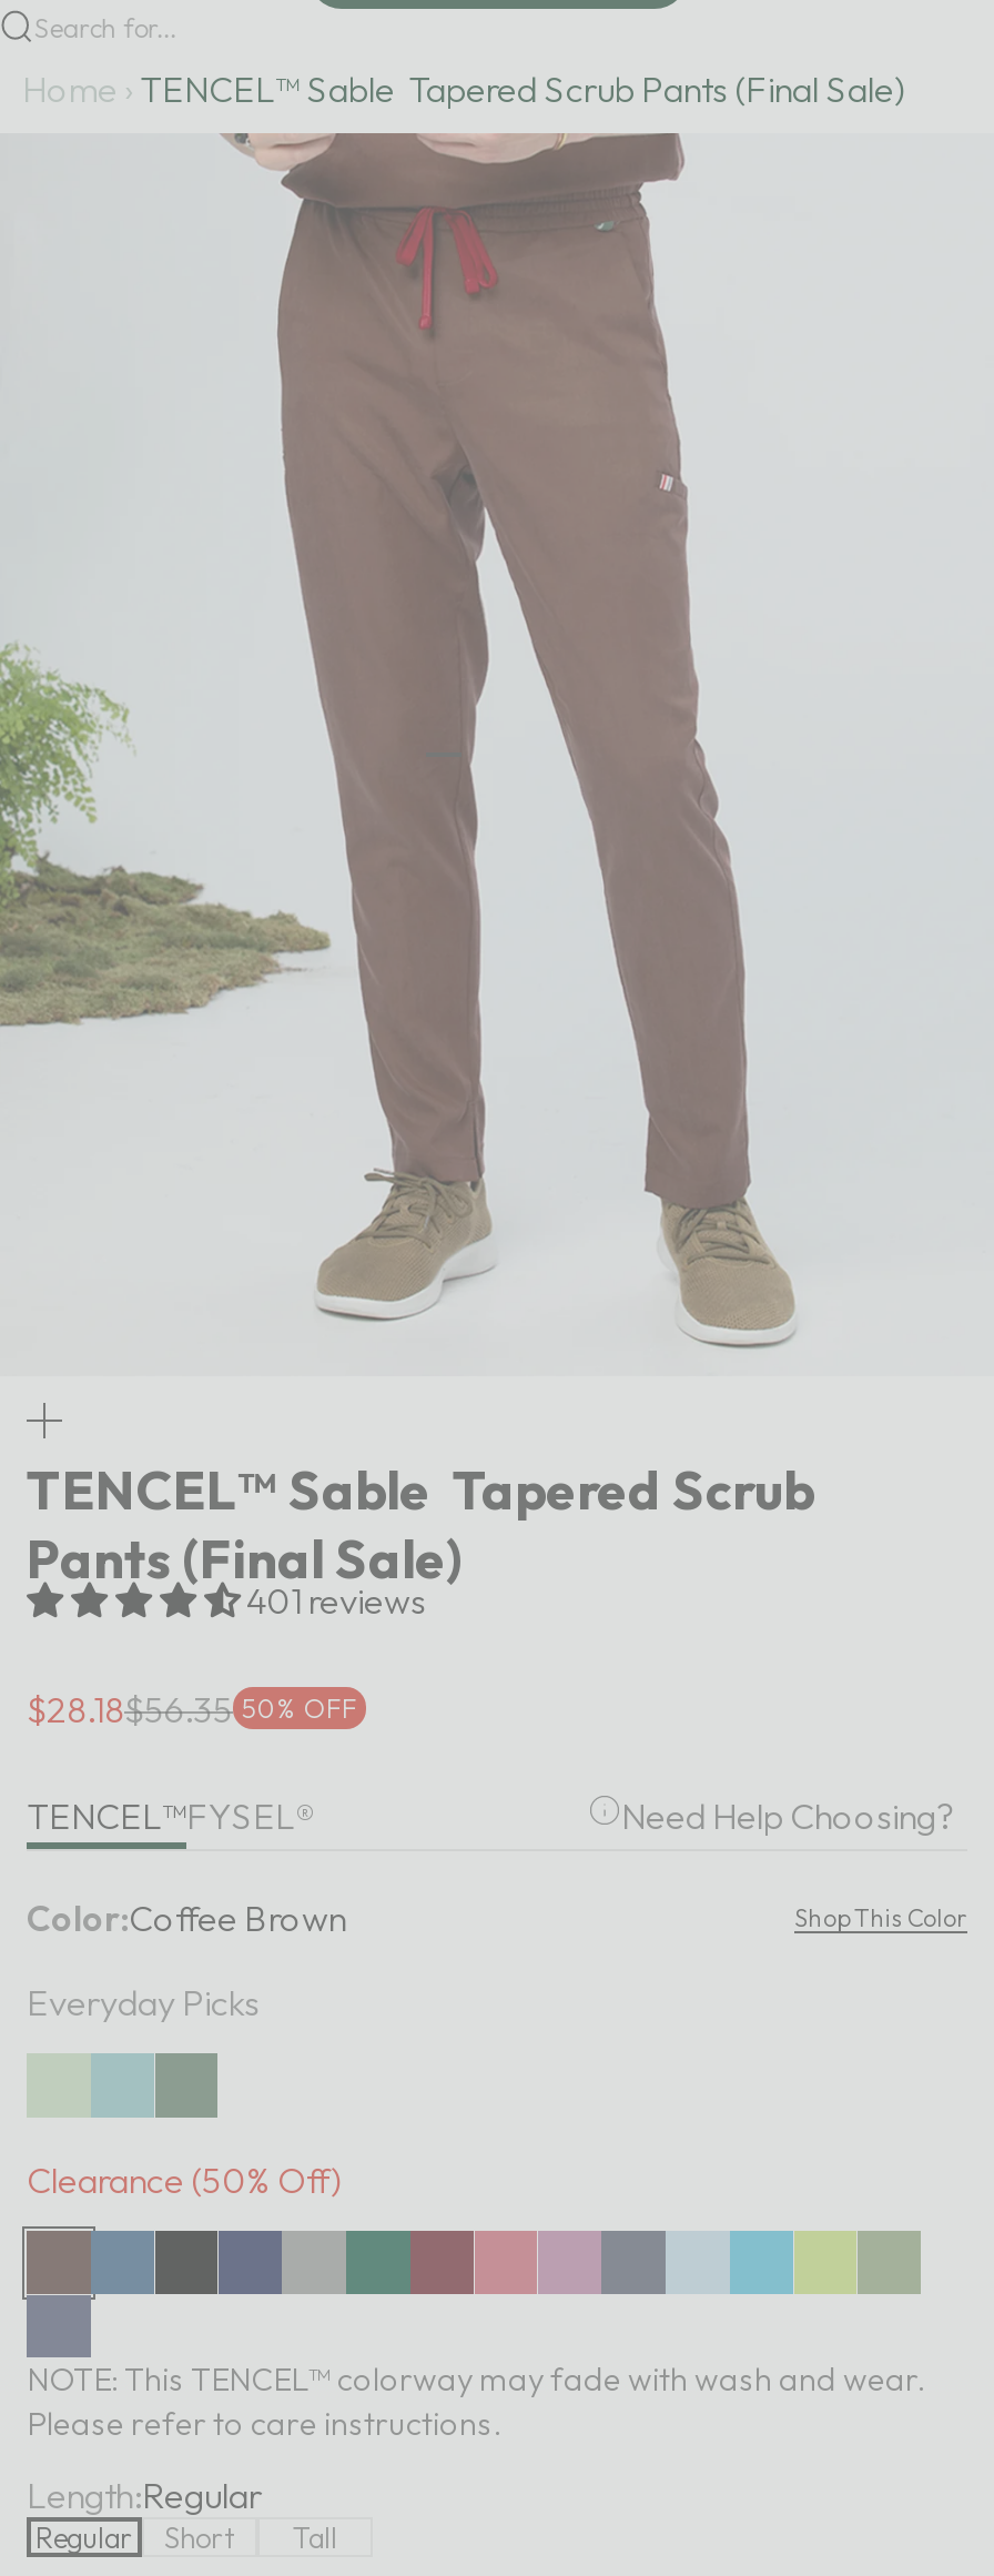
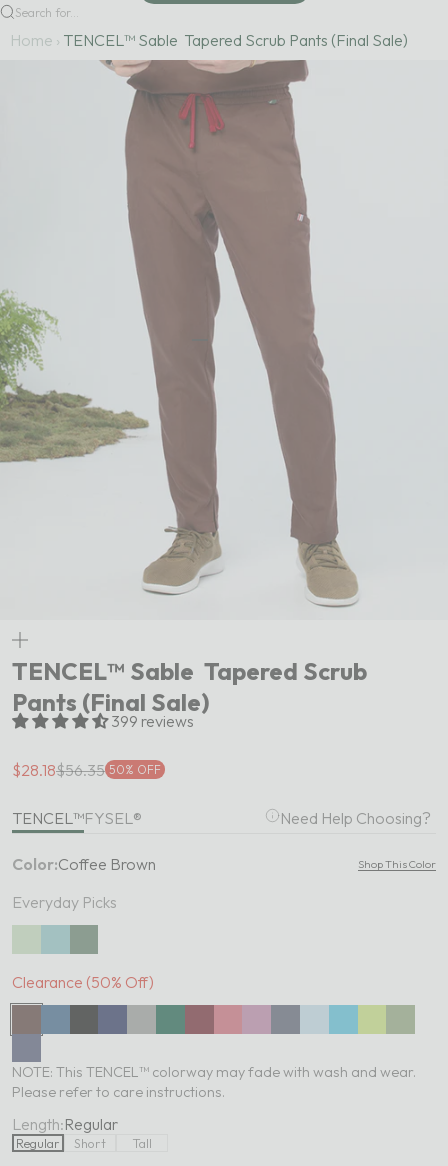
- 401 reviews
+ 399 reviews
